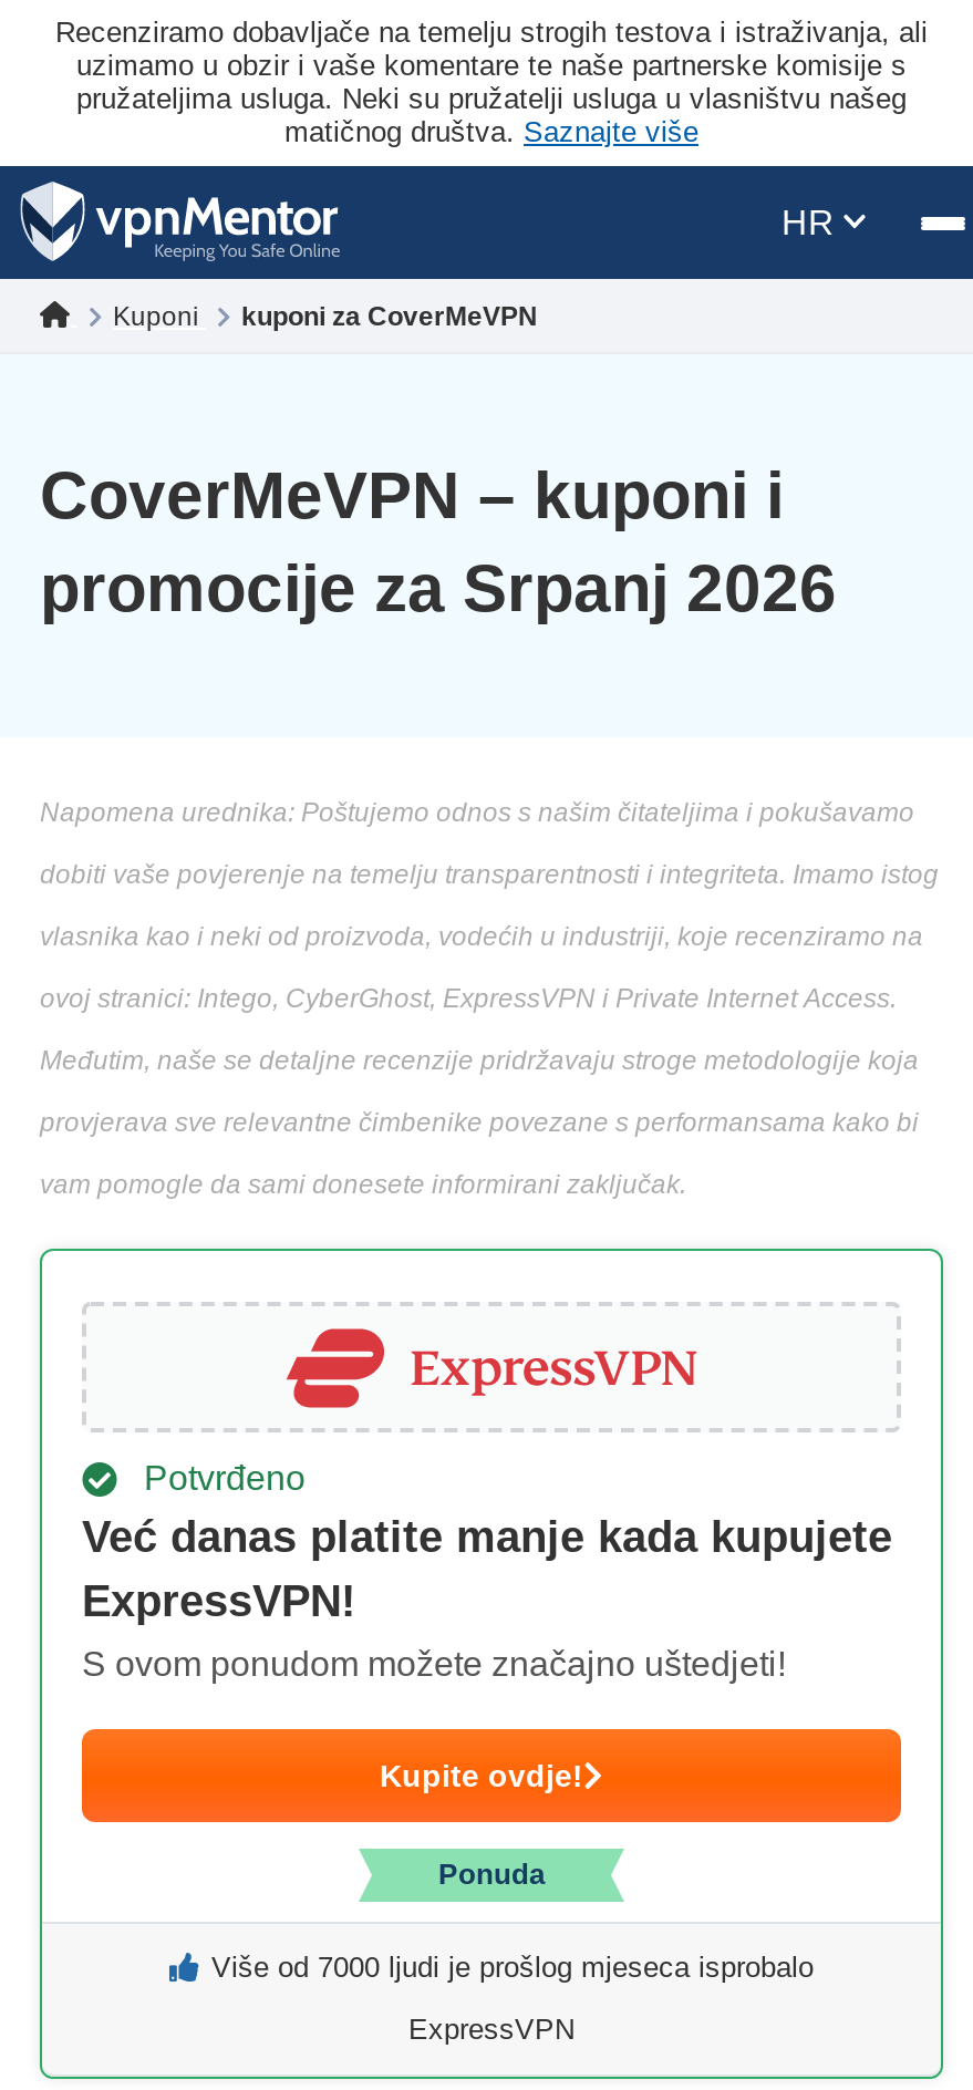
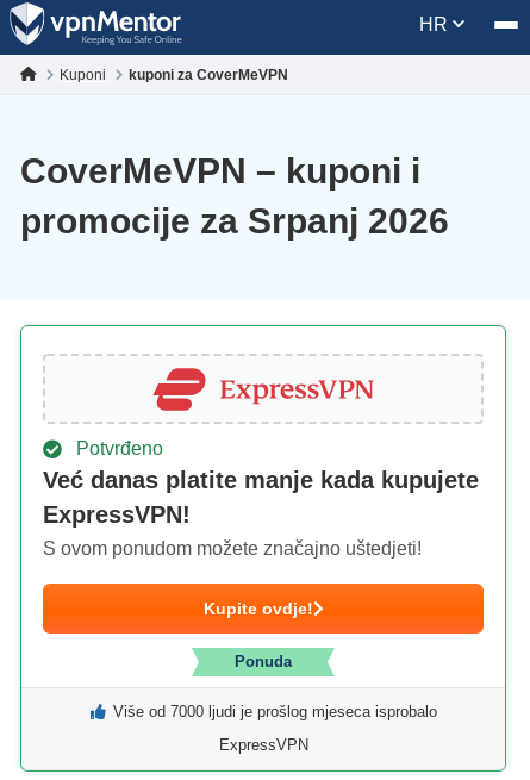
- Recenziramo dobavljače na temelju strogih testova i istraživanja, ali
- uzimamo u obzir i vaše komentare te naše partnerske komisije s
- pružateljima usluga. Neki su pružatelji usluga u vlasništvu našeg
- matičnog društva. Saznajte više

- Napomena urednika: Poštujemo odnos s našim čitateljima i pokušavamo
- dobiti vaše povjerenje na temelju transparentnosti i integriteta. Imamo istog
- vlasnika kao i neki od proizvoda, vodećih u industriji, koje recenziramo na
- ovoj stranici: Intego, CyberGhost, ExpressVPN i Private Internet Access.
- Međutim, naše se detaljne recenzije pridržavaju stroge metodologije koja
- provjerava sve relevantne čimbenike povezane s performansama kako bi
- vam pomogle da sami donesete informirani zaključak.
